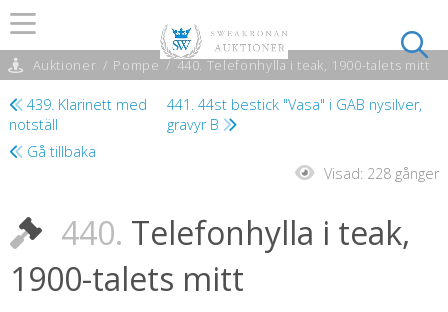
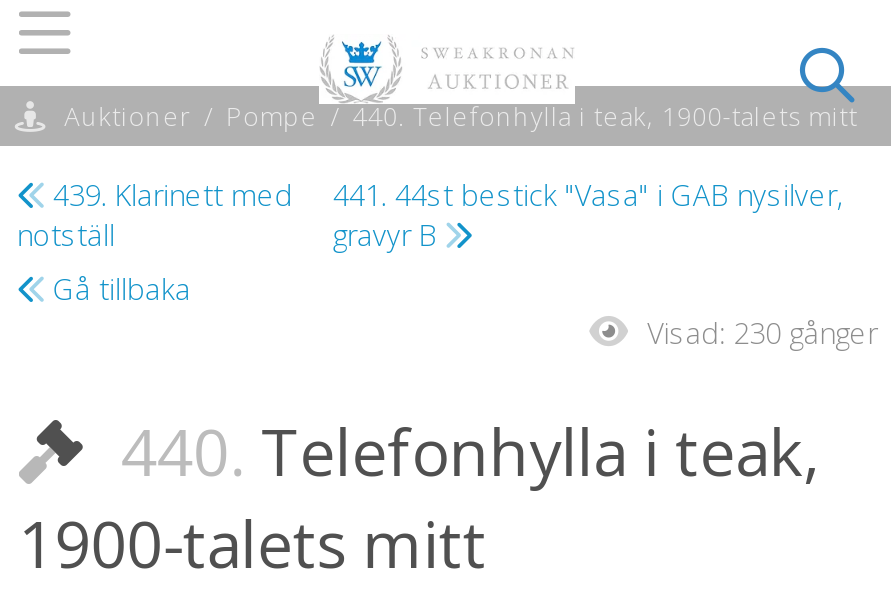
- Visad: 228 gånger
+ Visad: 230 gånger
